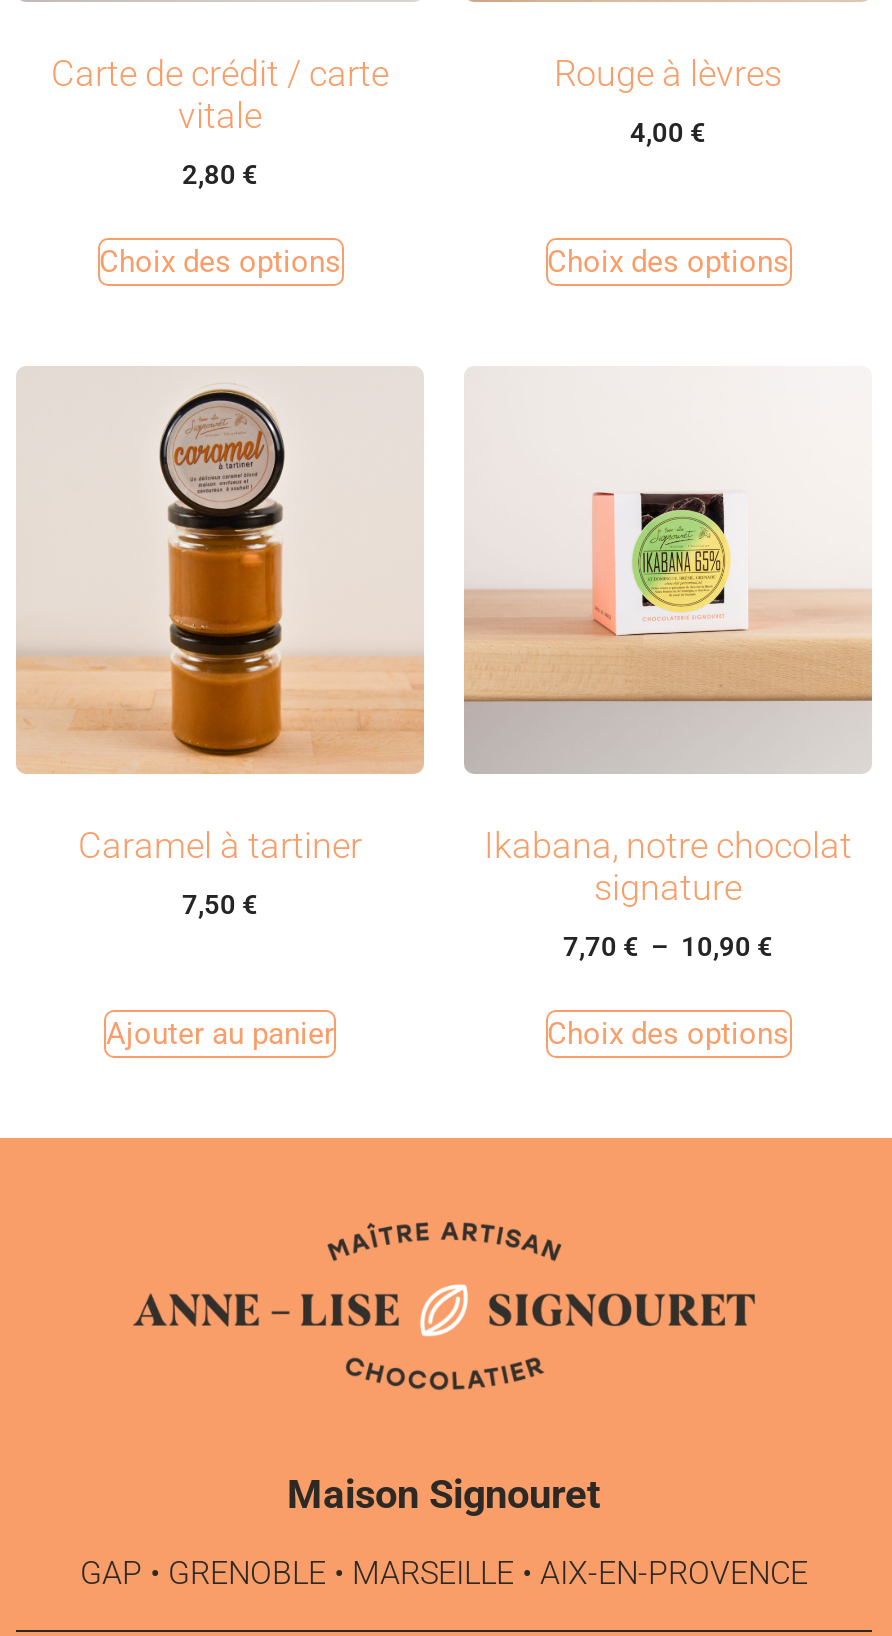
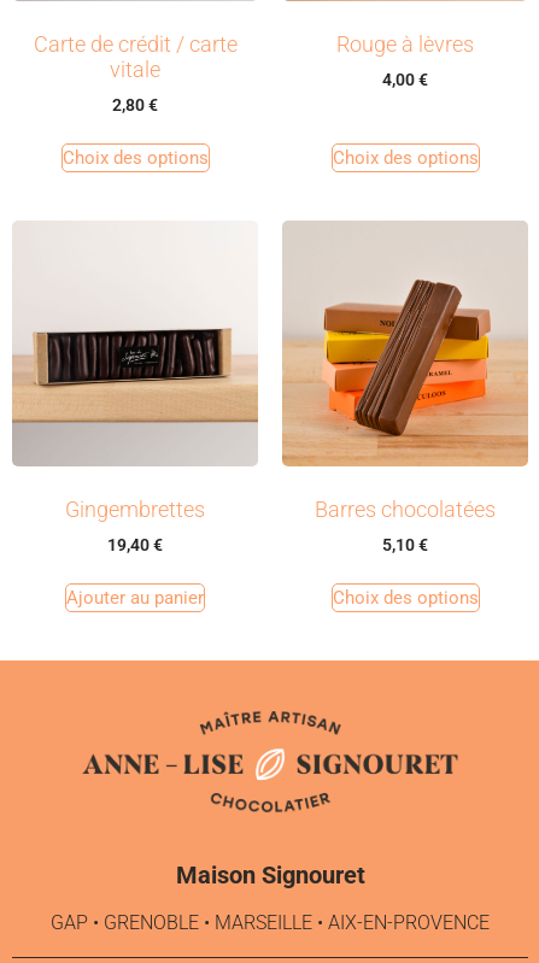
- [image]
- Caramel à tartiner
+ [image]
+ Gingembrettes

- [image]
- Ikabana, notre chocolat
- signature
+ [image]
+ Barres chocolatées

- 7,50 €
+ 19,40 €

- 7,70 € – 10,90 €
+ 5,10 €
